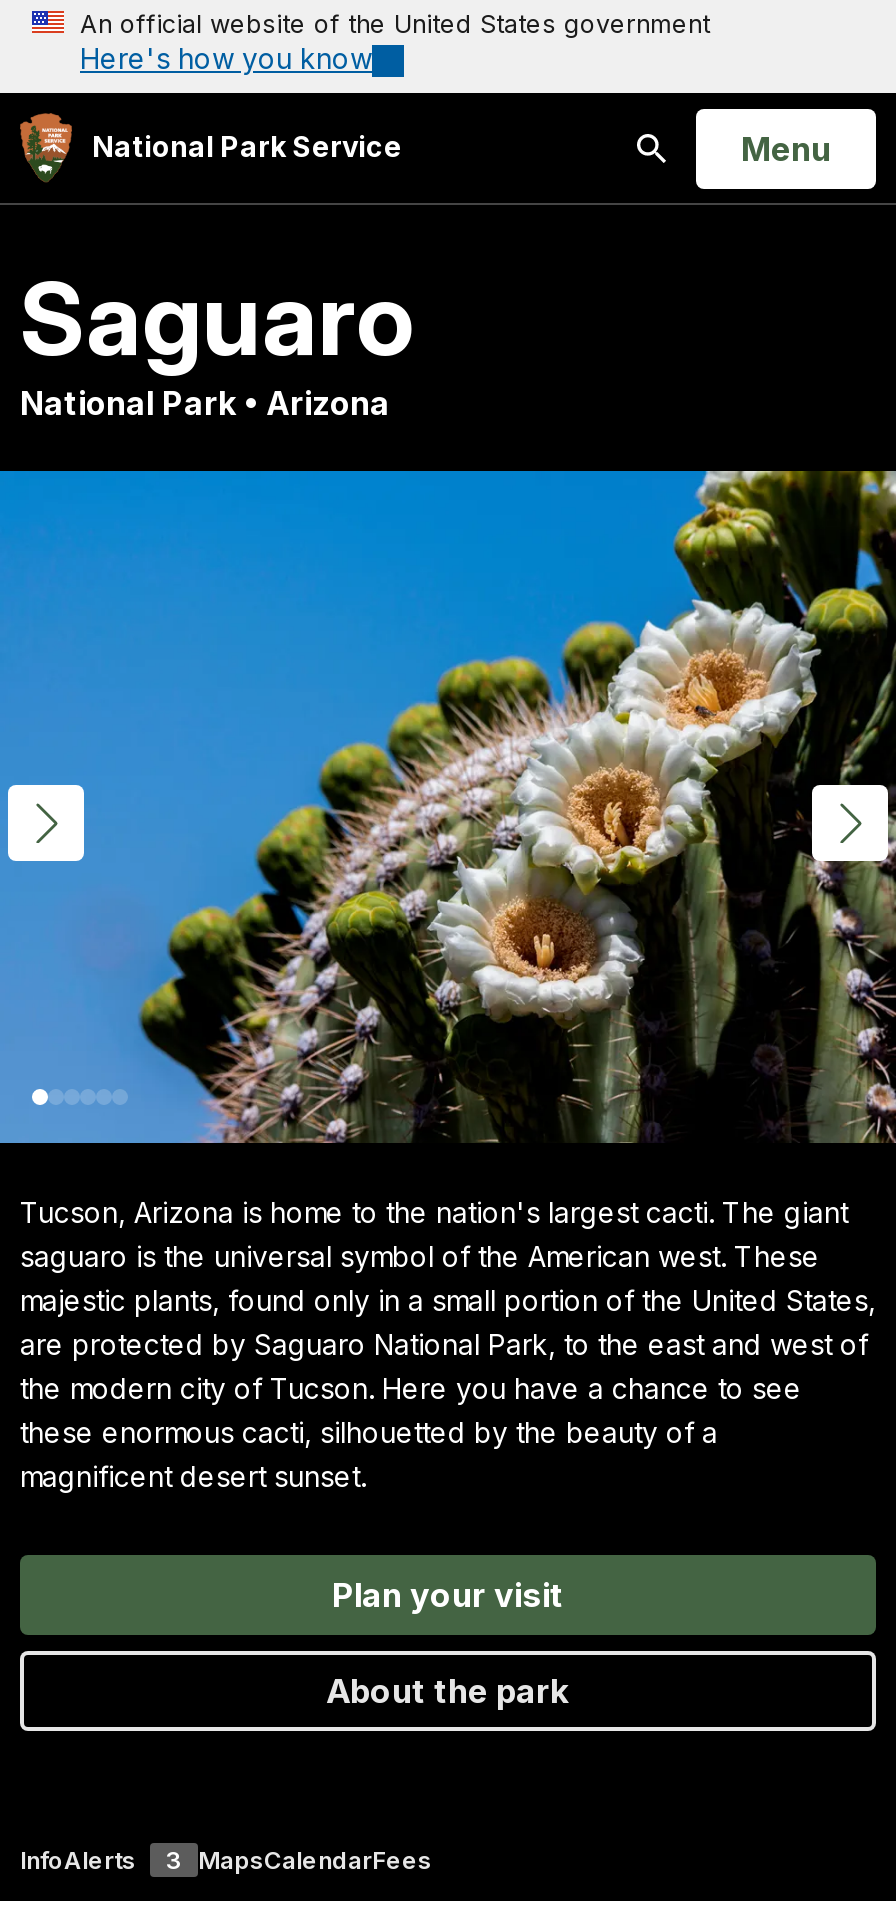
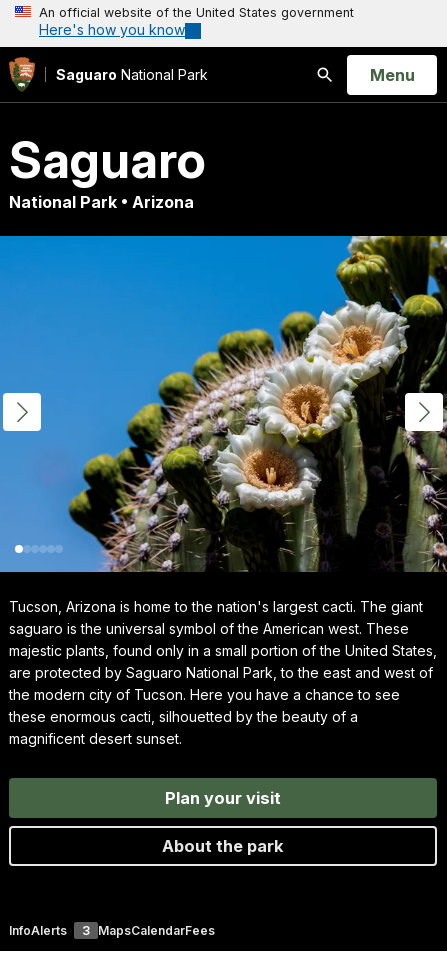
- National Park Service
+ Saguaro National Park
